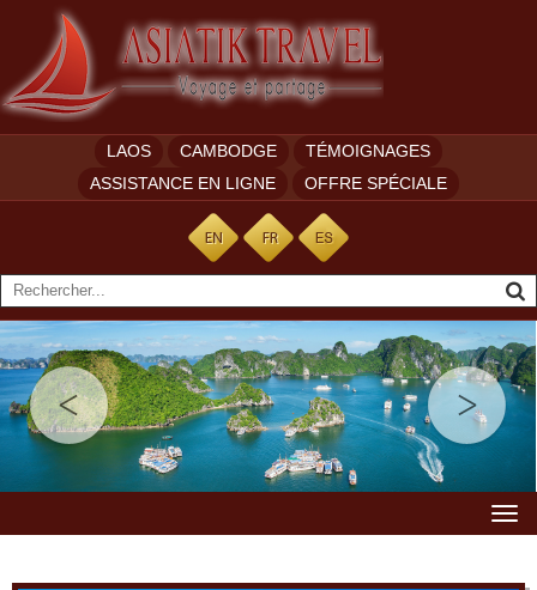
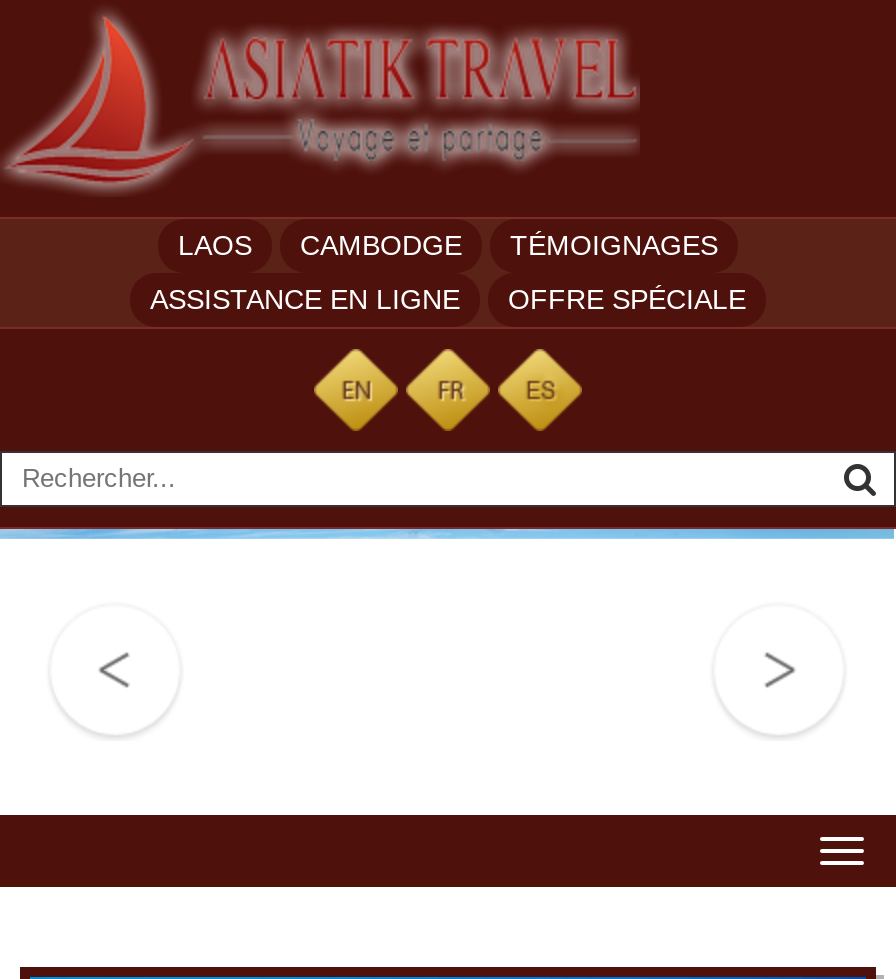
- [image]
